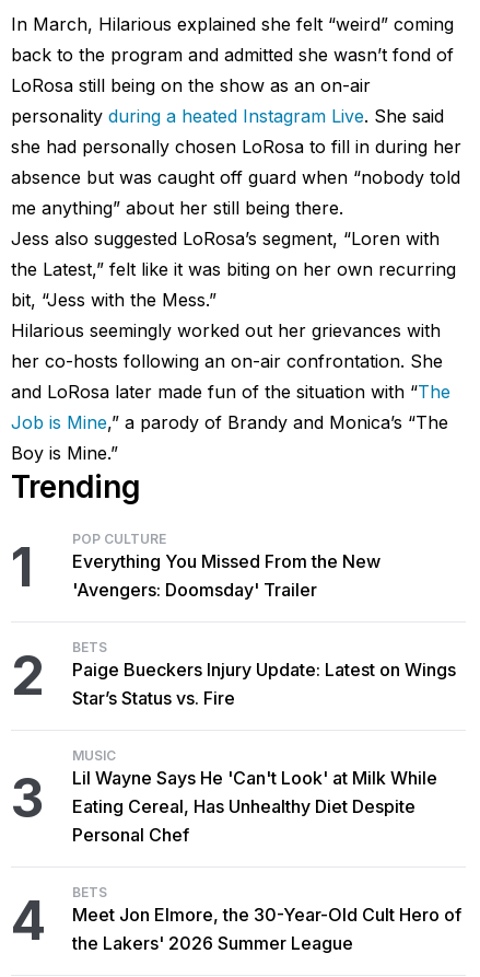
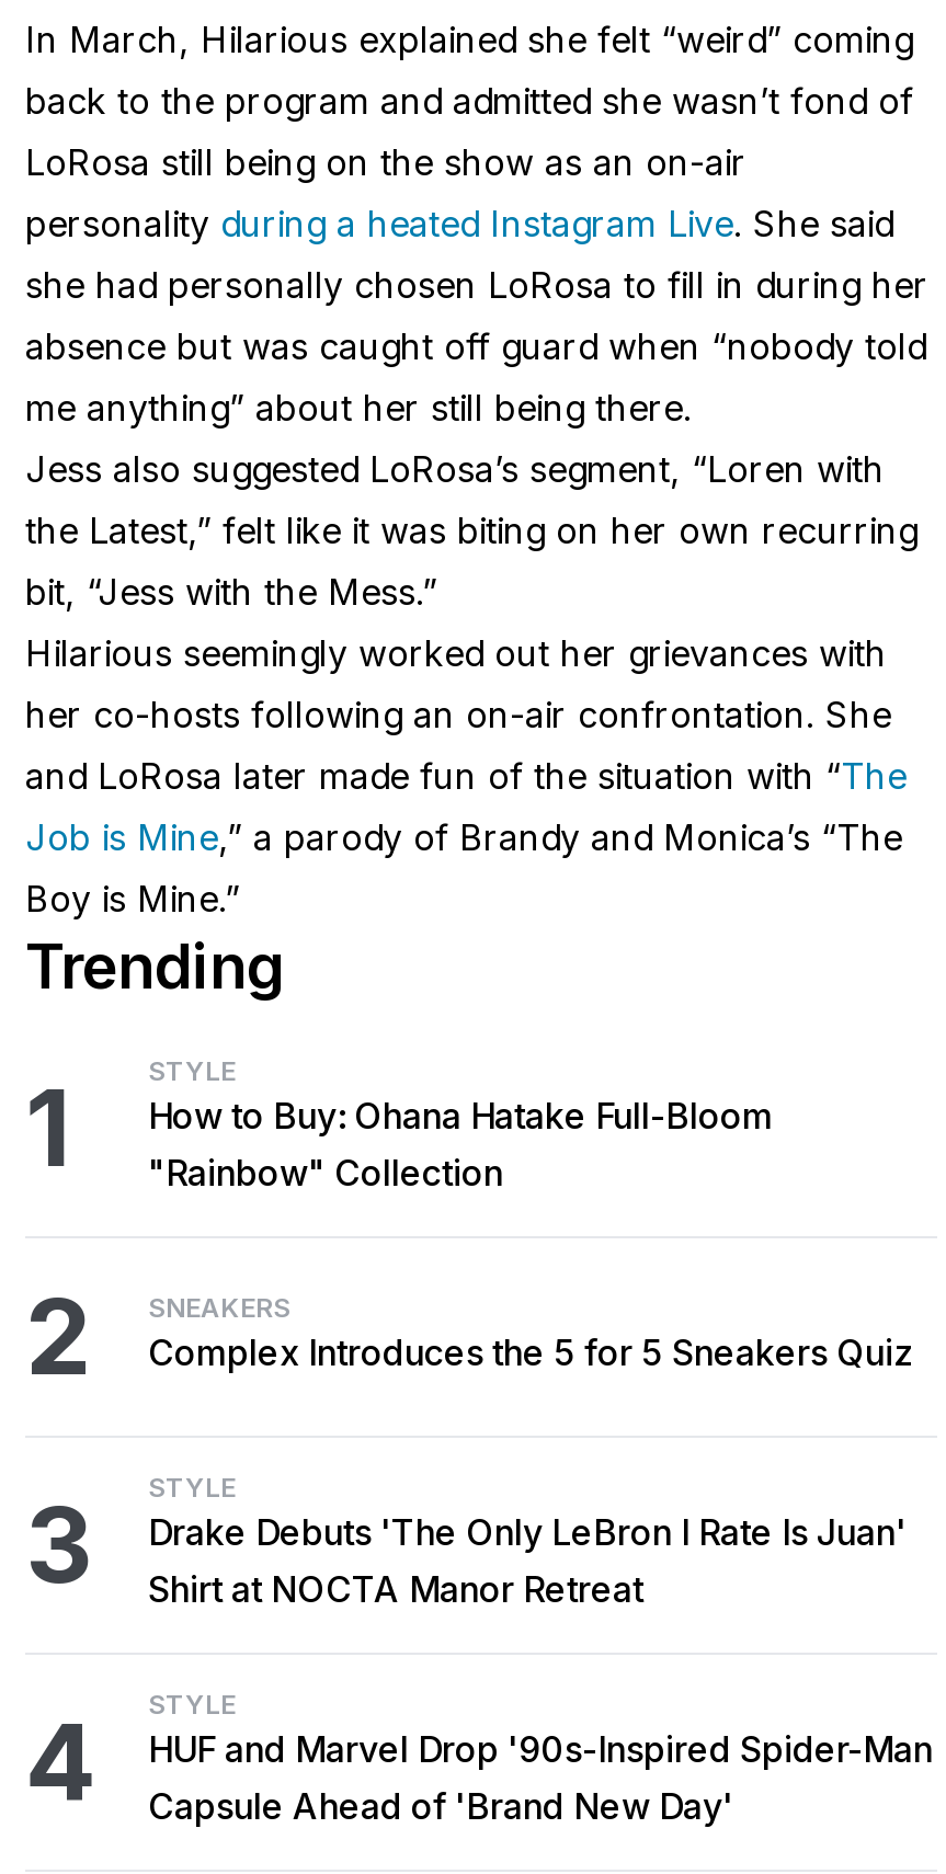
- POP CULTURE
- Everything You Missed From the New
- 'Avengers: Doomsday' Trailer
+ STYLE
+ How to Buy: Ohana Hatake Full-Bloom
+ "Rainbow" Collection

- BETS
- Paige Bueckers Injury Update: Latest on Wings
- Star’s Status vs. Fire
+ SNEAKERS
+ Complex Introduces the 5 for 5 Sneakers Quiz

- MUSIC
- Lil Wayne Says He 'Can't Look' at Milk While
- Eating Cereal, Has Unhealthy Diet Despite
- Personal Chef
+ STYLE
+ Drake Debuts 'The Only LeBron I Rate Is Juan'
+ Shirt at NOCTA Manor Retreat

- BETS
- Meet Jon Elmore, the 30-Year-Old Cult Hero of
- the Lakers' 2026 Summer League
+ STYLE
+ HUF and Marvel Drop '90s-Inspired Spider-Man
+ Capsule Ahead of 'Brand New Day'
